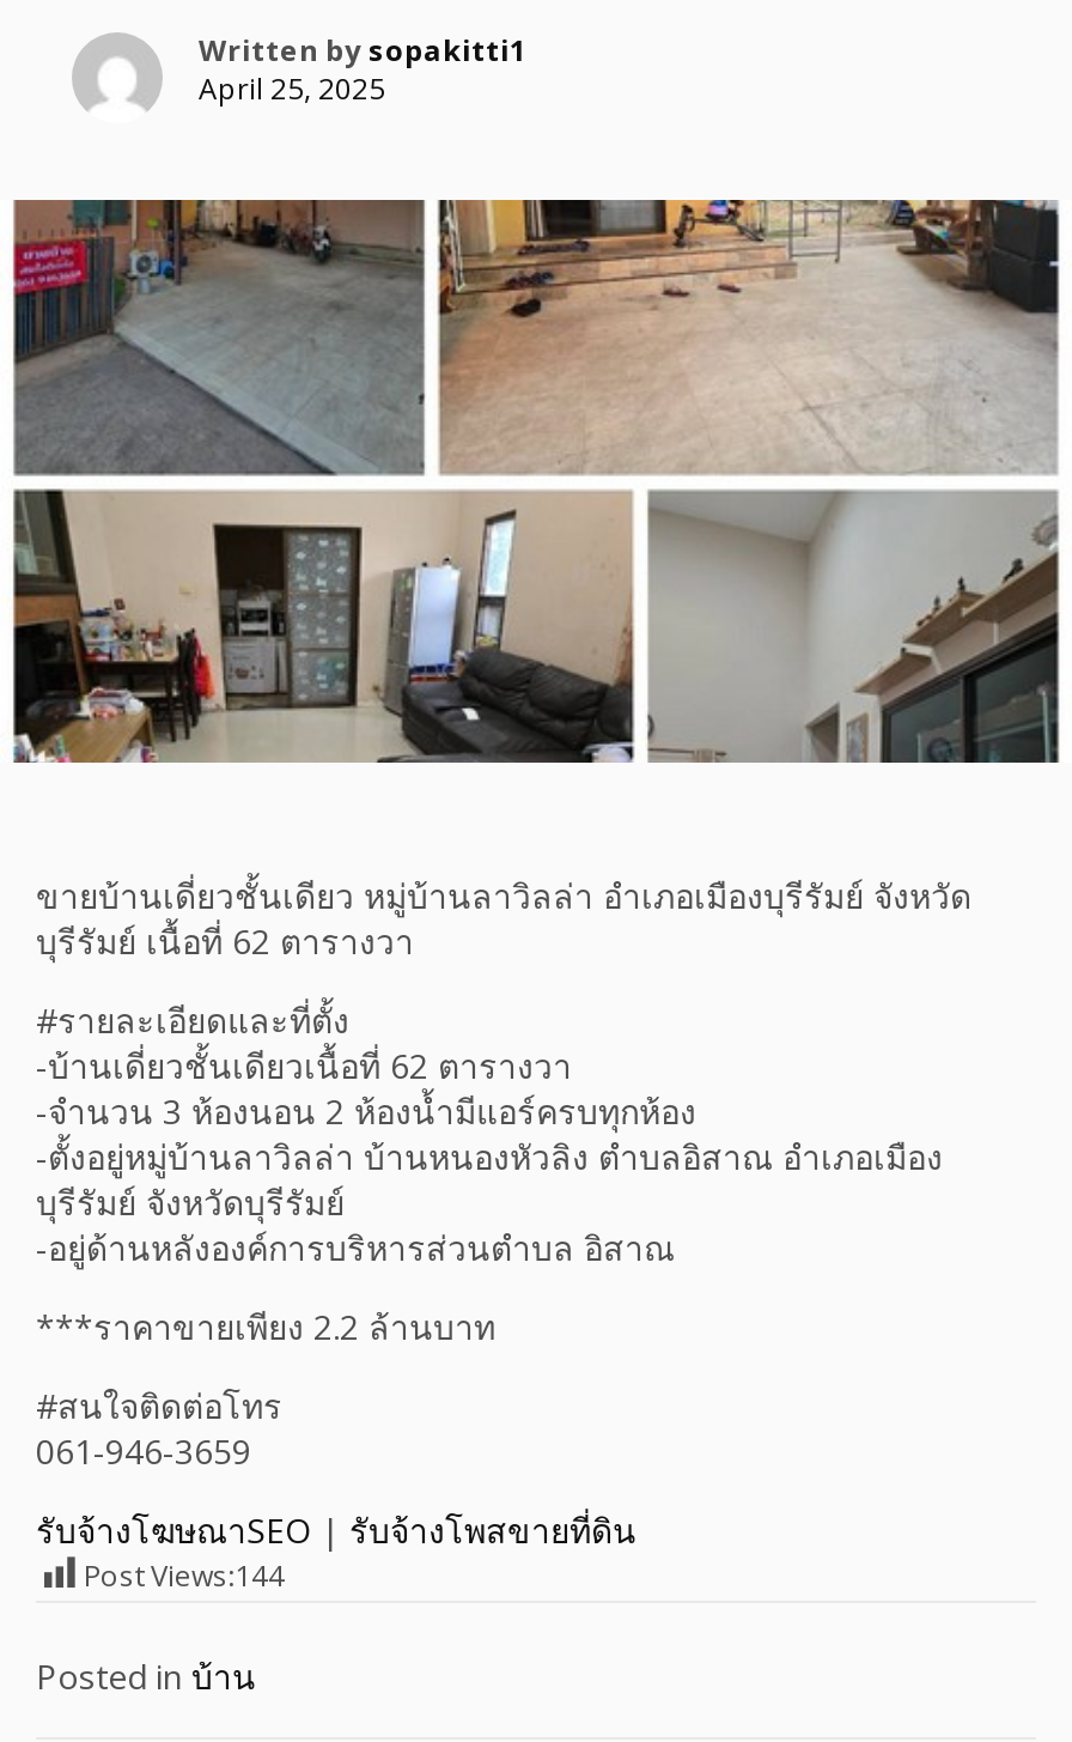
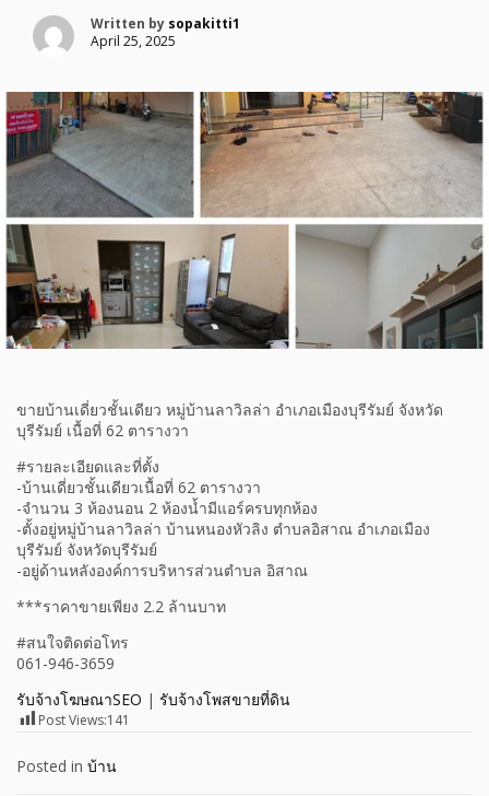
- Post Views:144
+ Post Views:141
